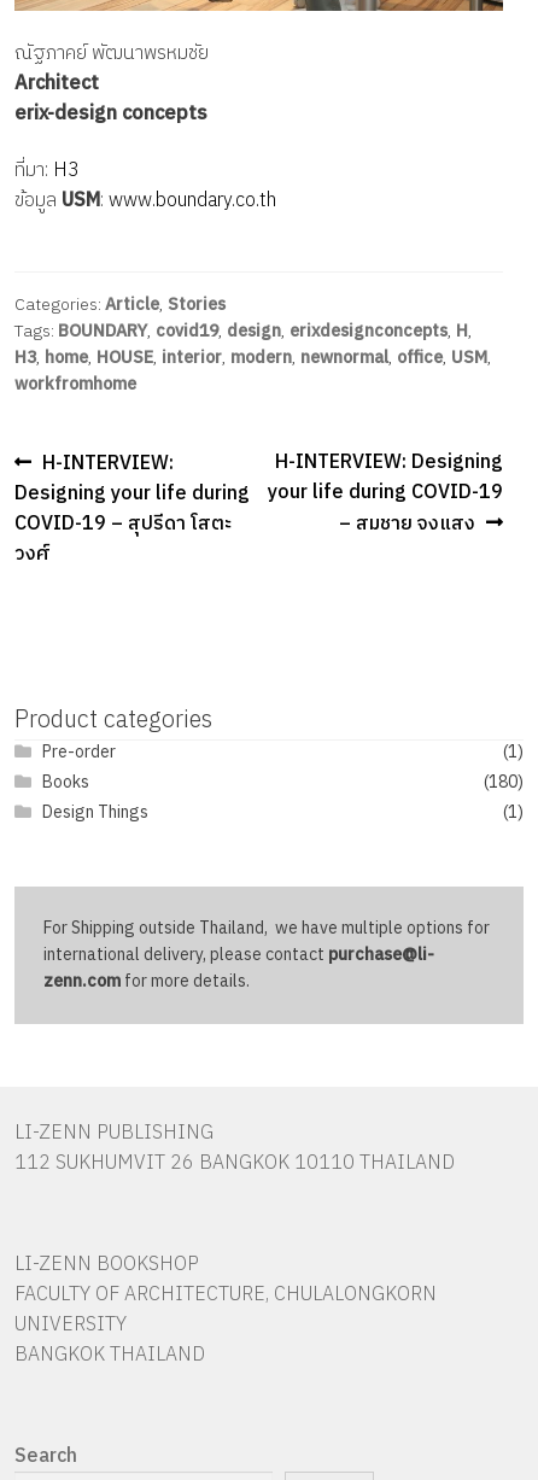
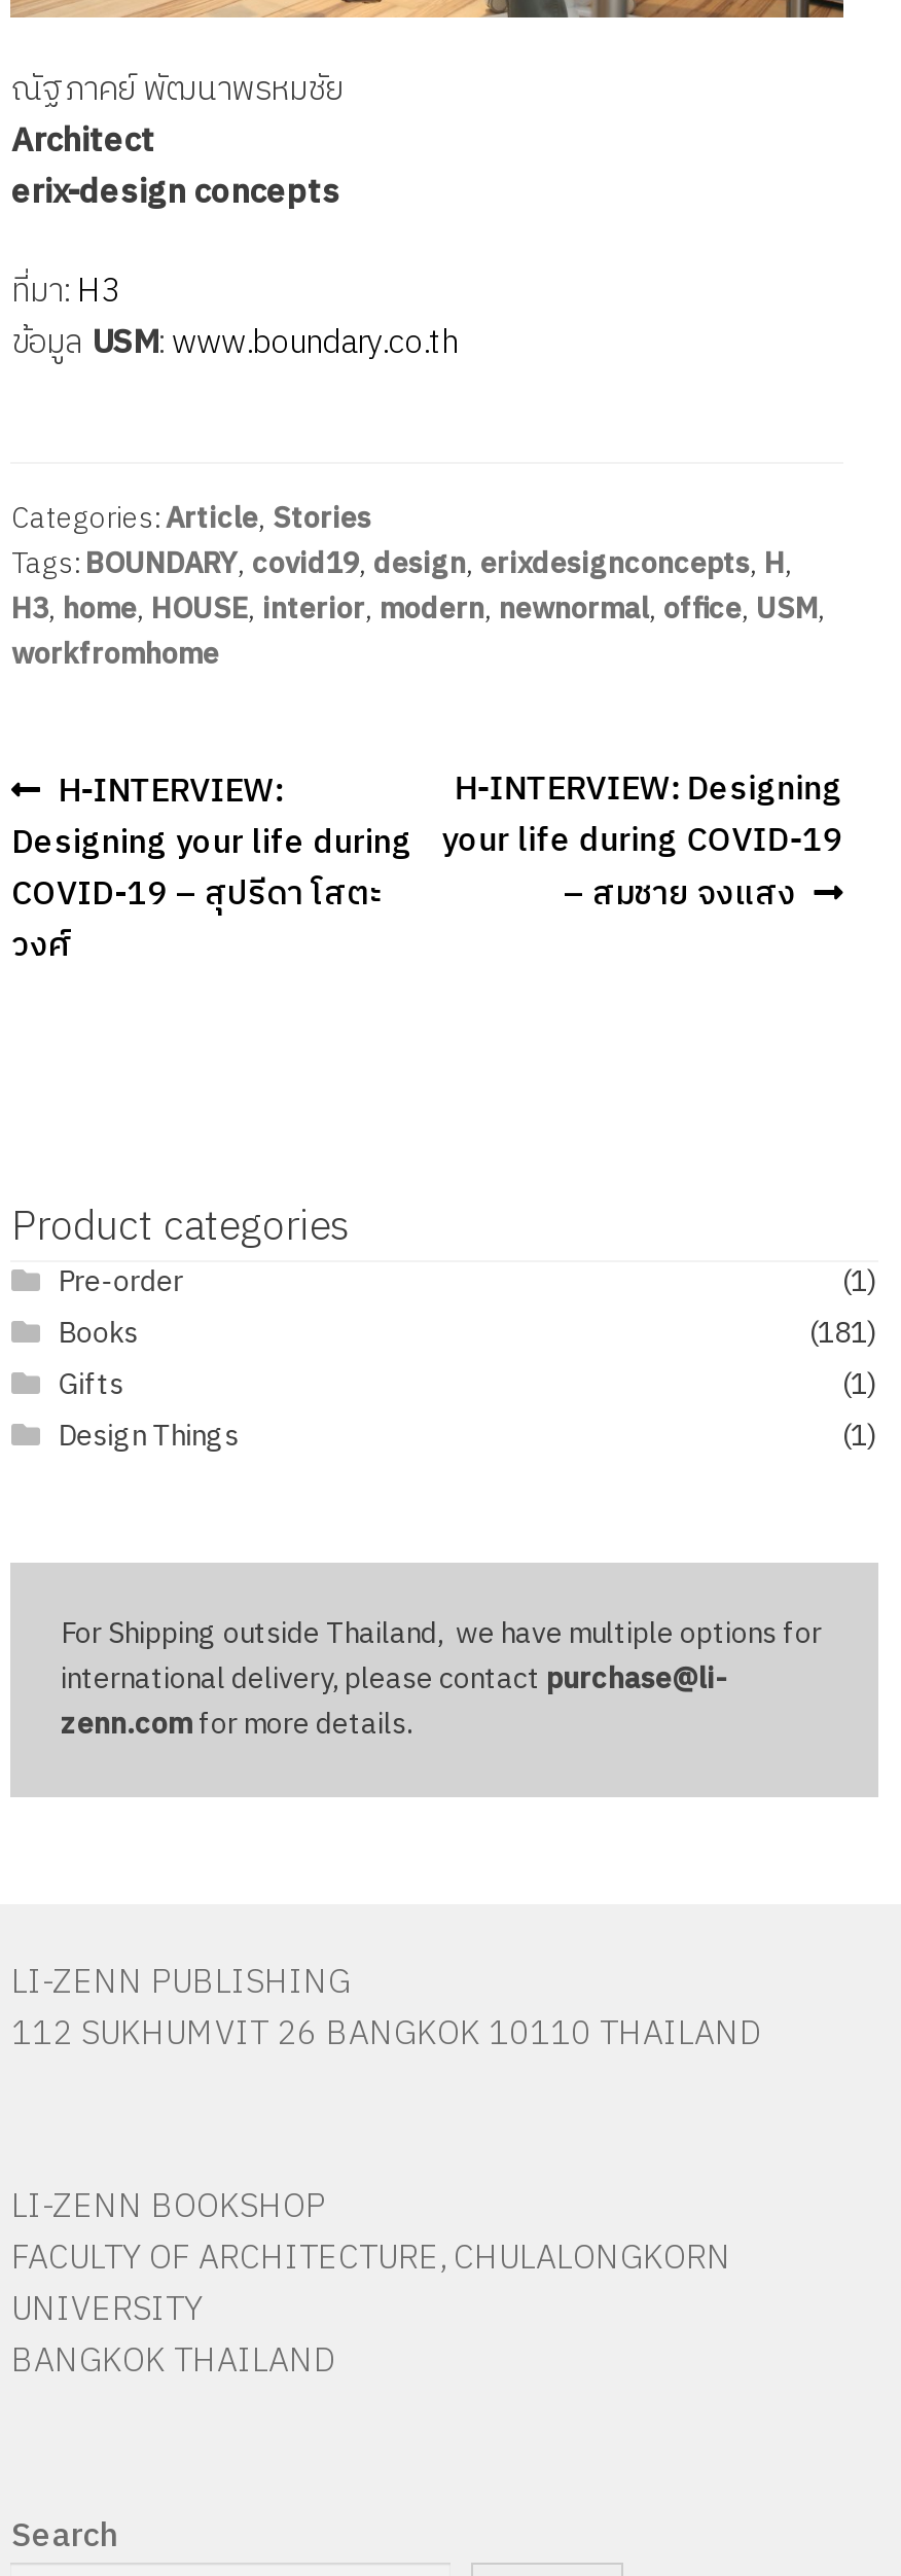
- (180)
+ (181)
+ Gifts
+ (1)
